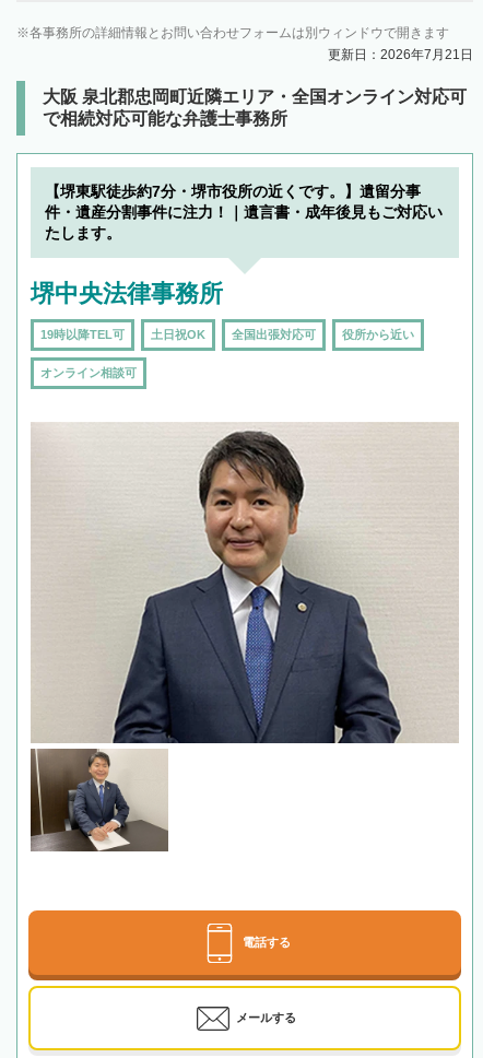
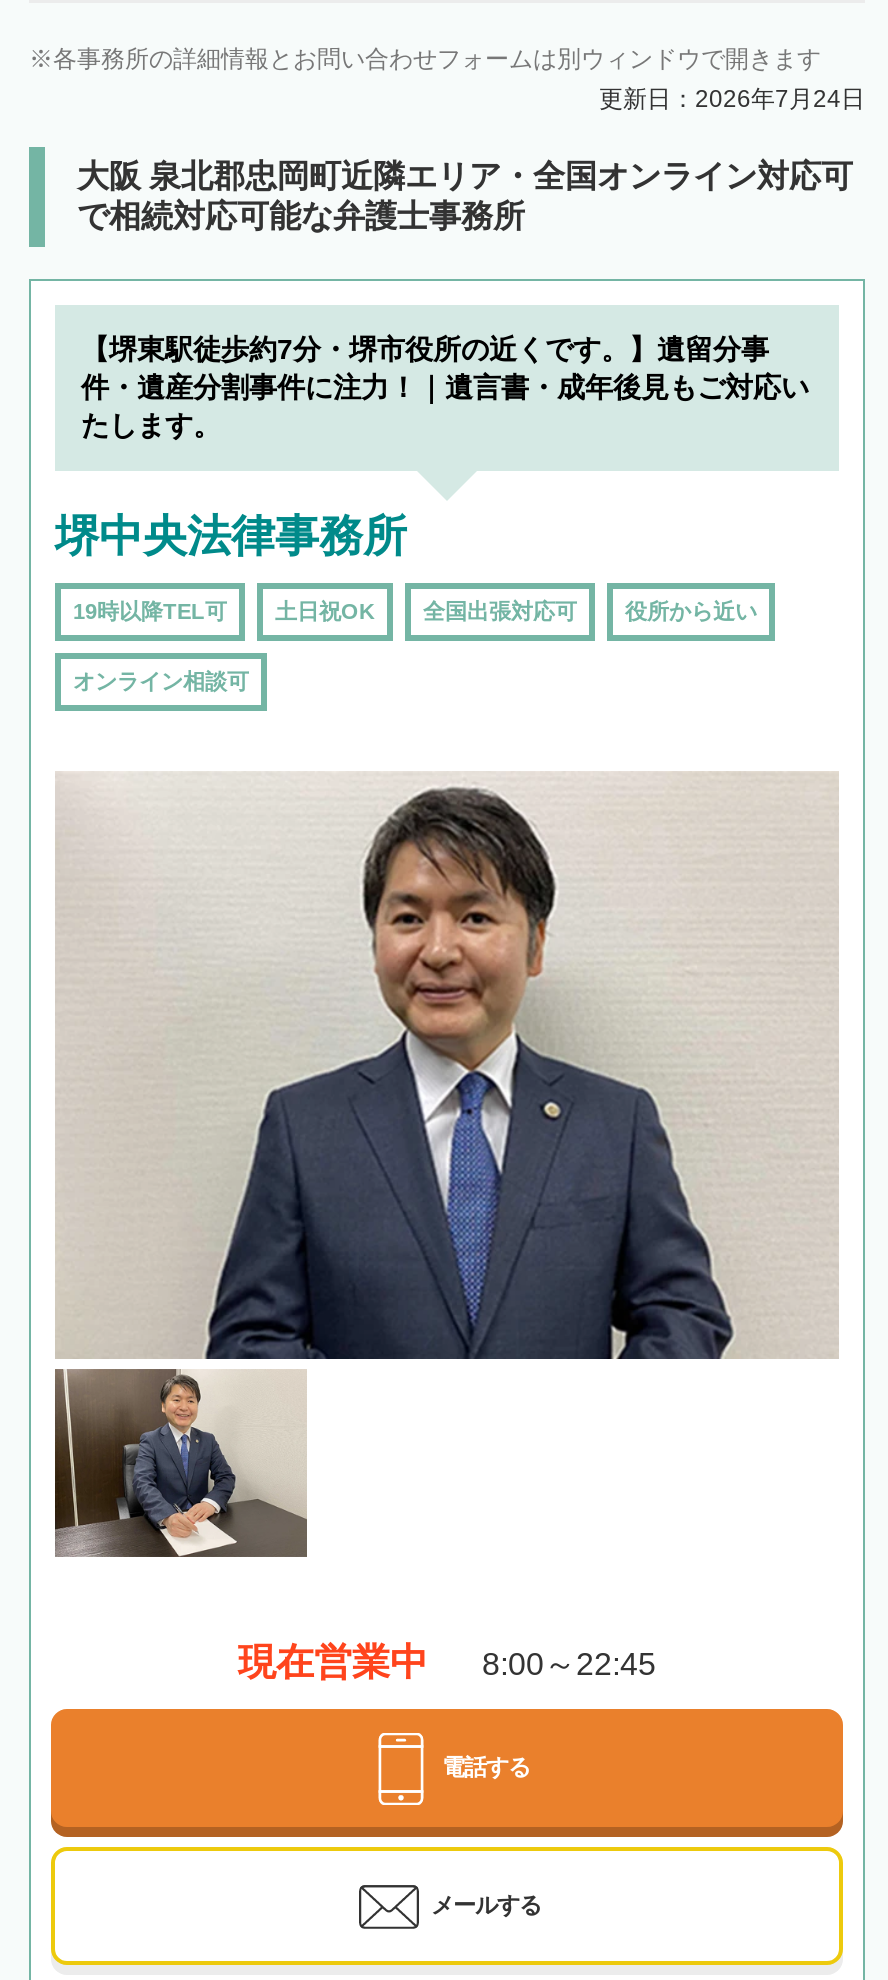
- 更新日：2026年7月21日
+ 更新日：2026年7月24日

+ 現在営業中
+ 8:00～22:45
